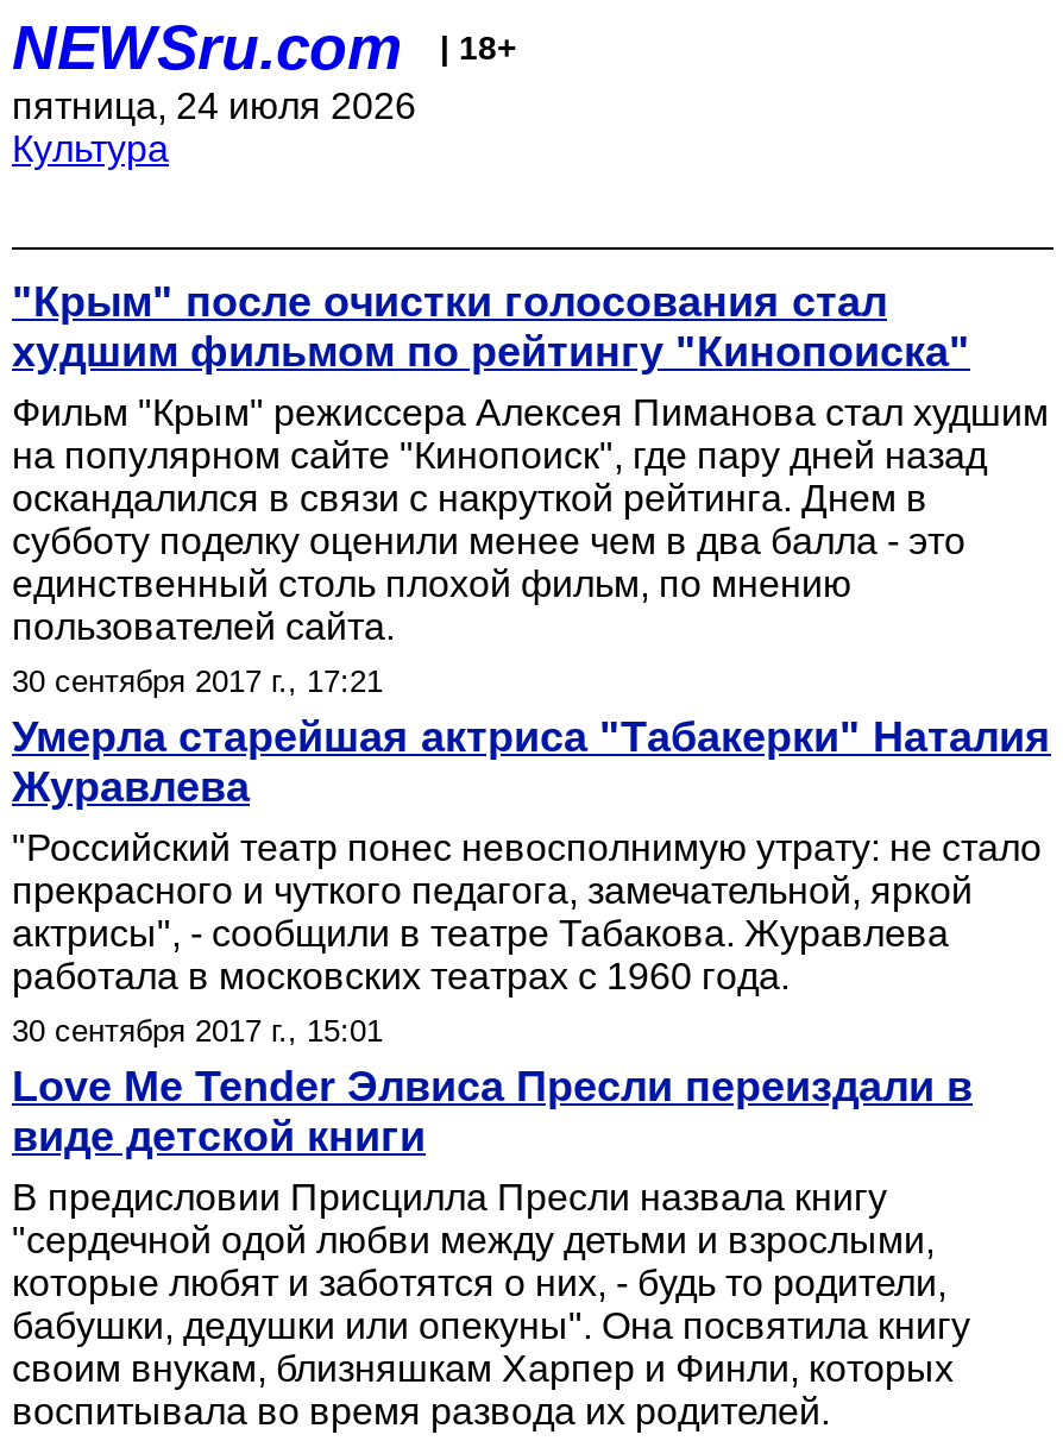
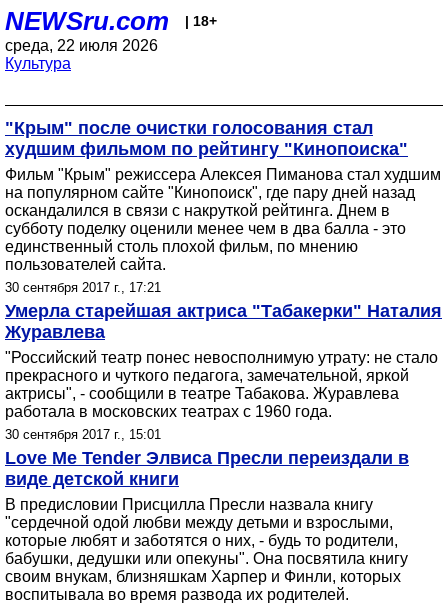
- пятница, 24 июля 2026
+ среда, 22 июля 2026
